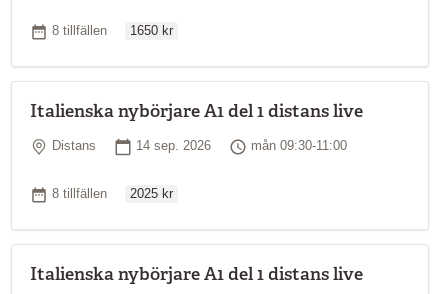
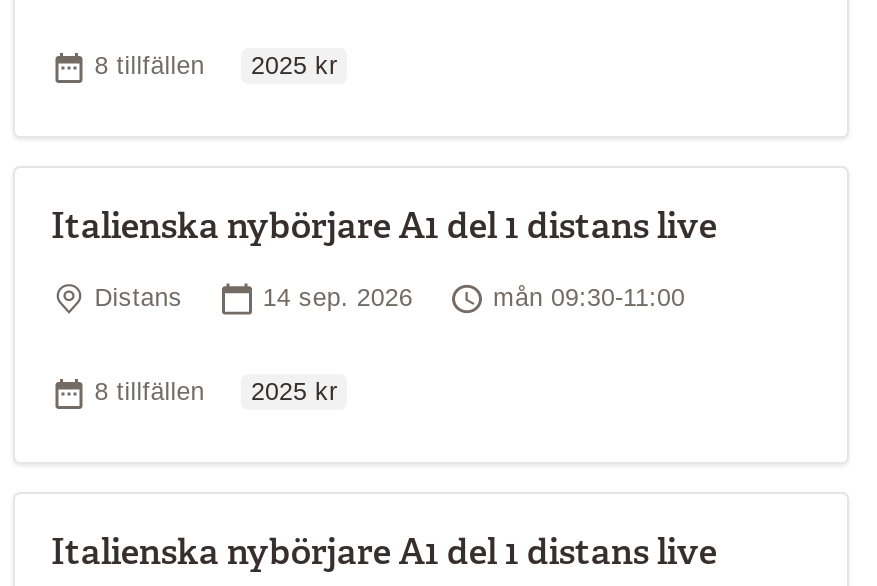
- 1650 kr
+ 2025 kr
